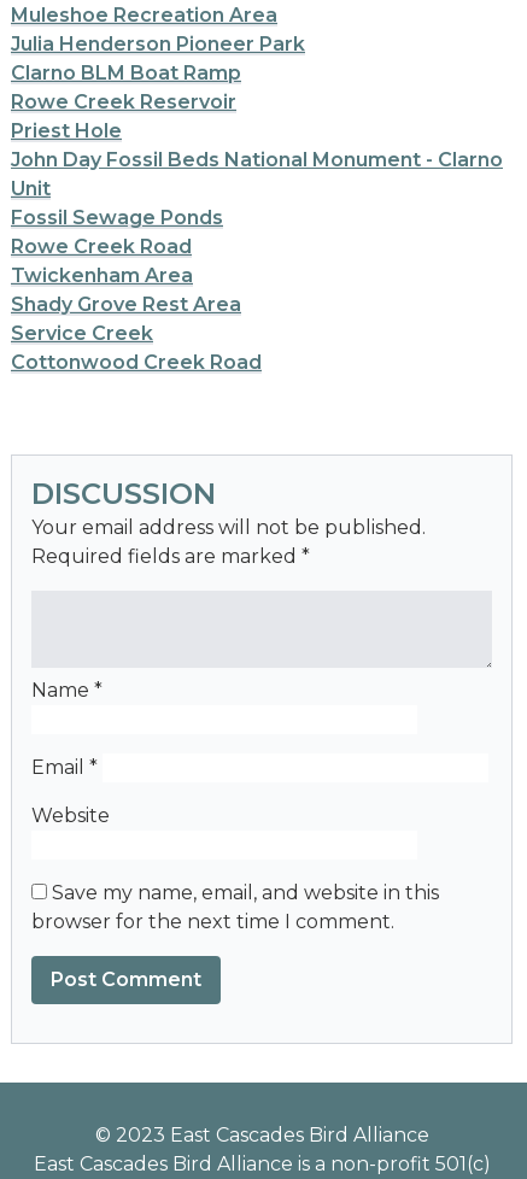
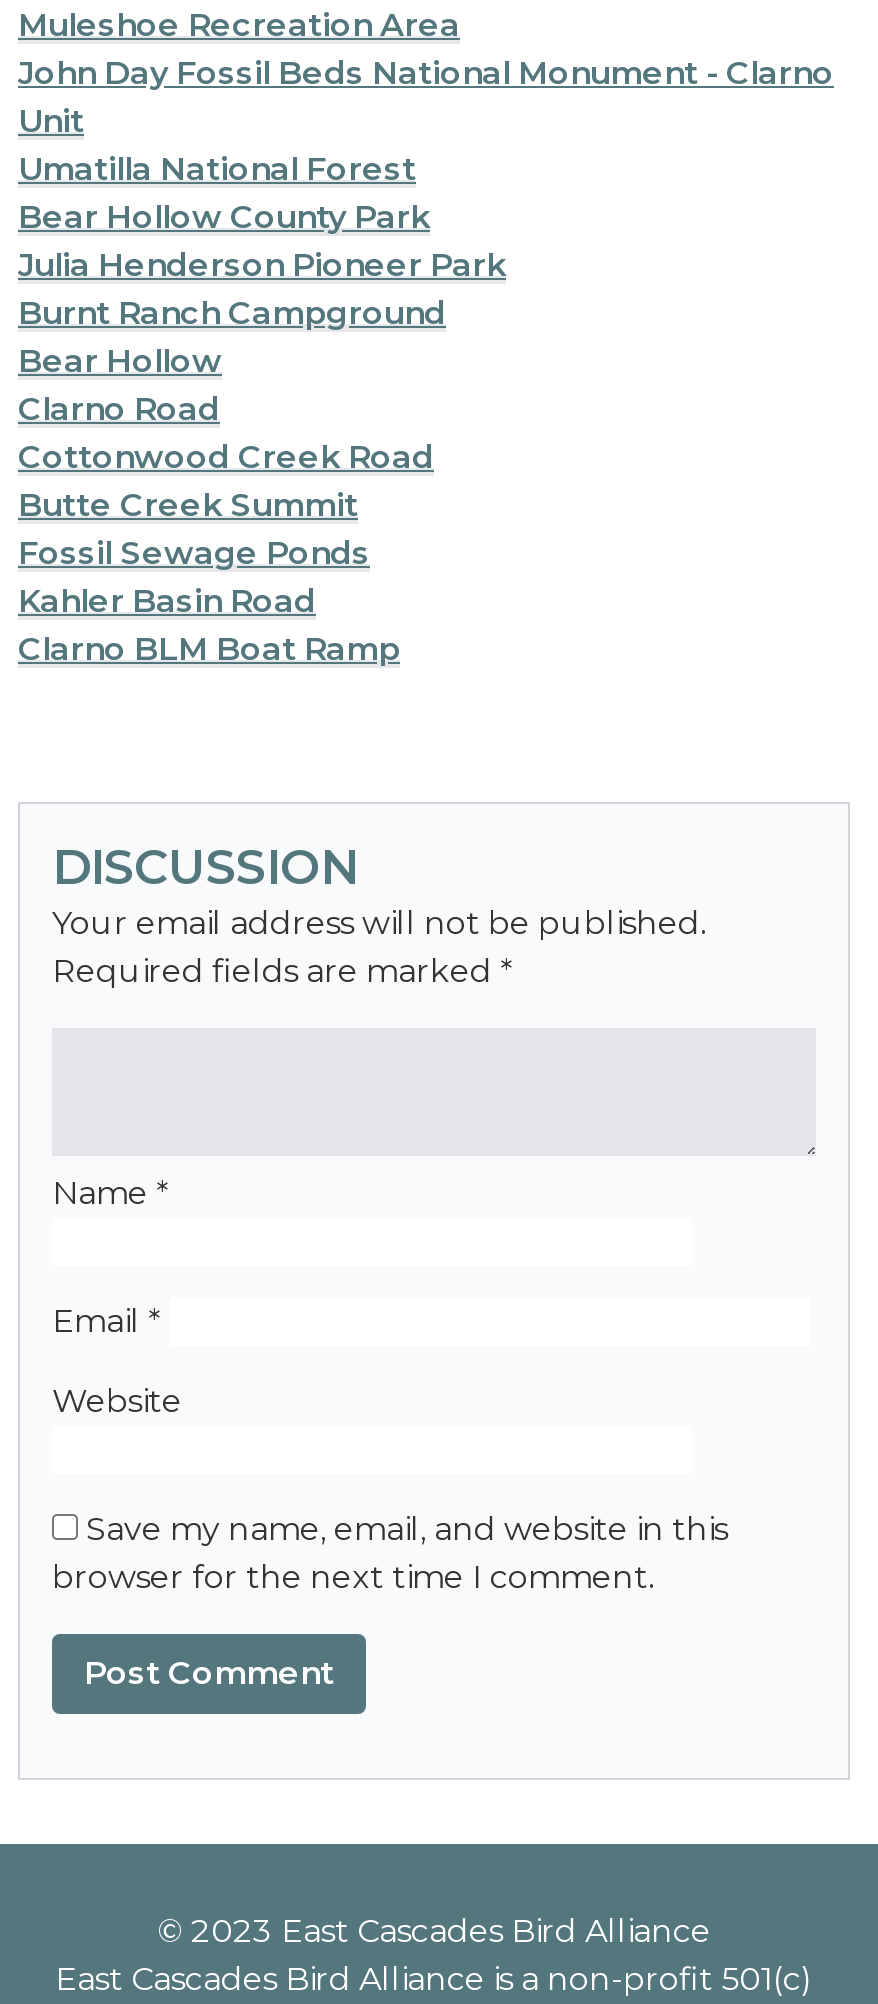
moved down: Julia Henderson Pioneer Park

moved down: Clarno BLM Boat Ramp

- Rowe Creek Reservoir
- Priest Hole

moved up: John Day Fossil Beds National Monument - Clarno | Unit

+ Umatilla National Forest
+ Bear Hollow County Park
+ Burnt Ranch Campground
+ Bear Hollow
+ Clarno Road
+ Butte Creek Summit

moved down: Fossil Sewage Ponds

- Rowe Creek Road
- Twickenham Area
- Shady Grove Rest Area
- Service Creek
+ Kahler Basin Road

moved up: Cottonwood Creek Road
